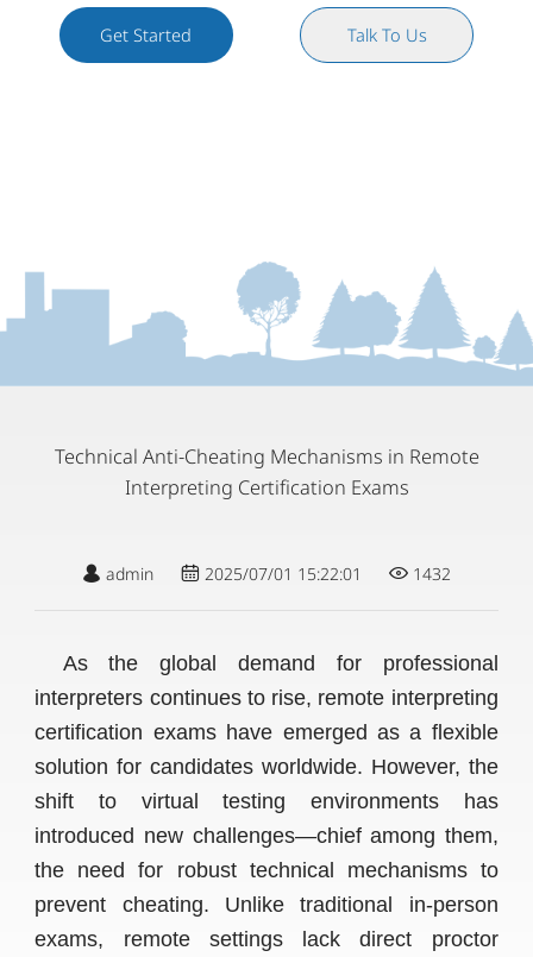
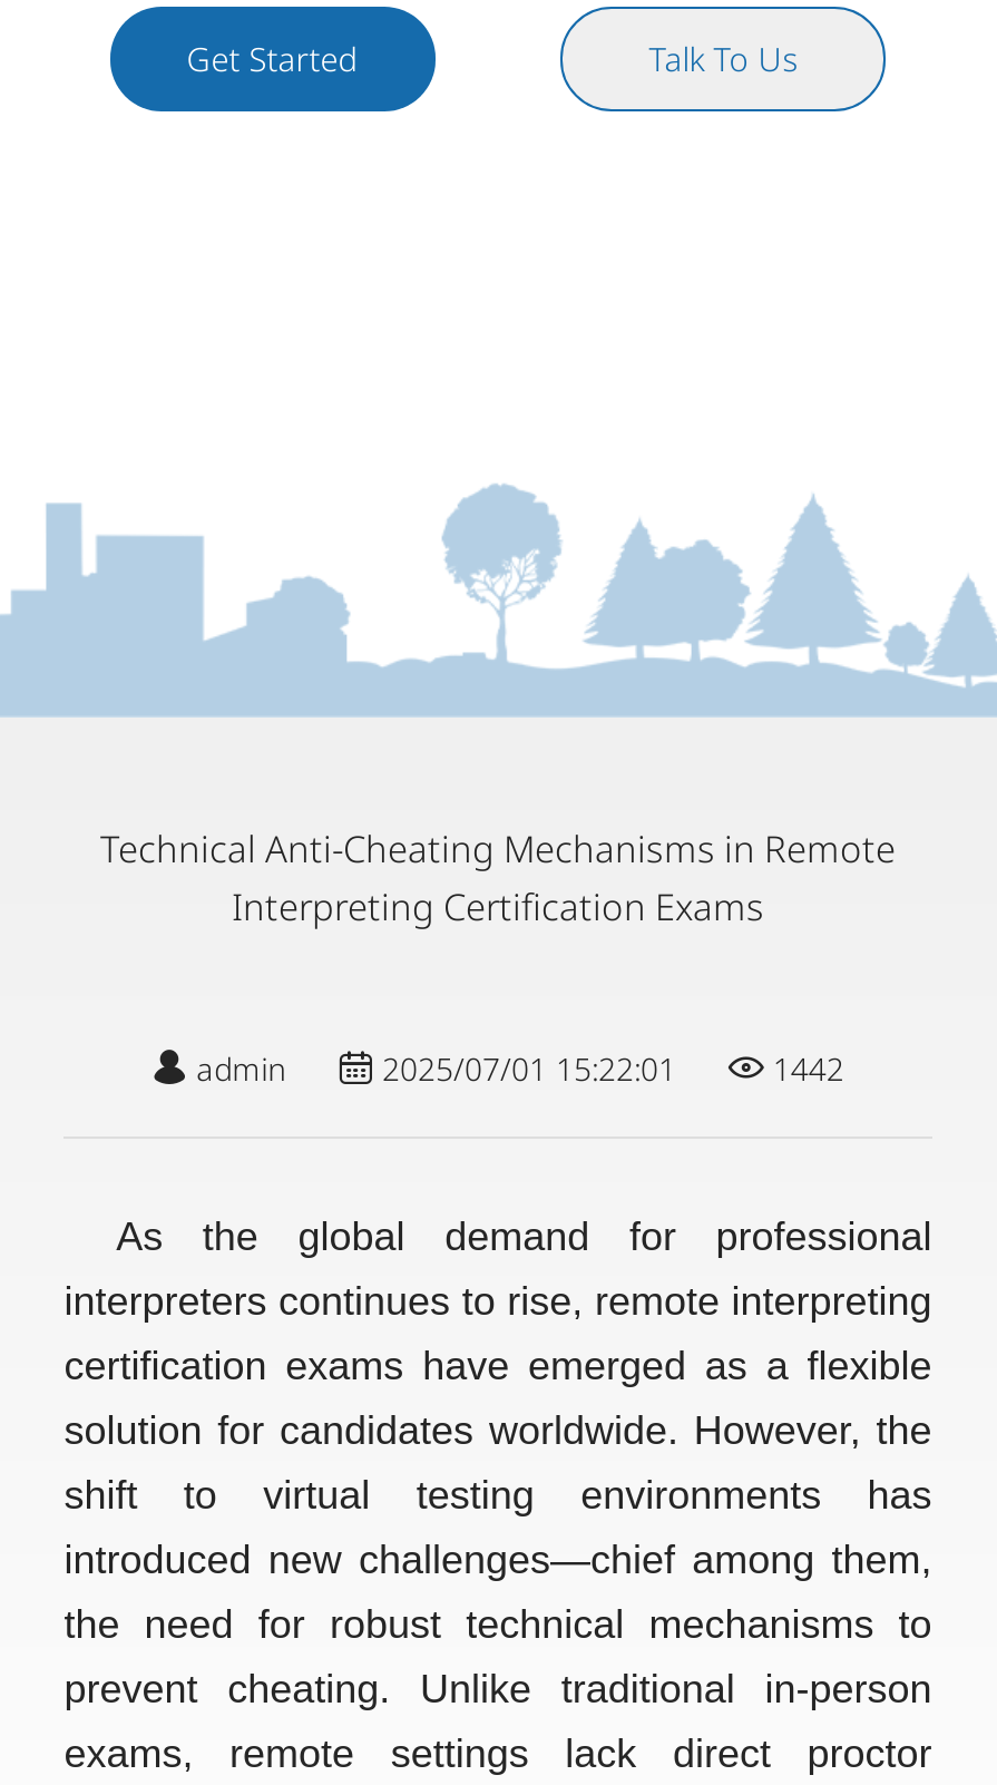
- 1432
+ 1442
